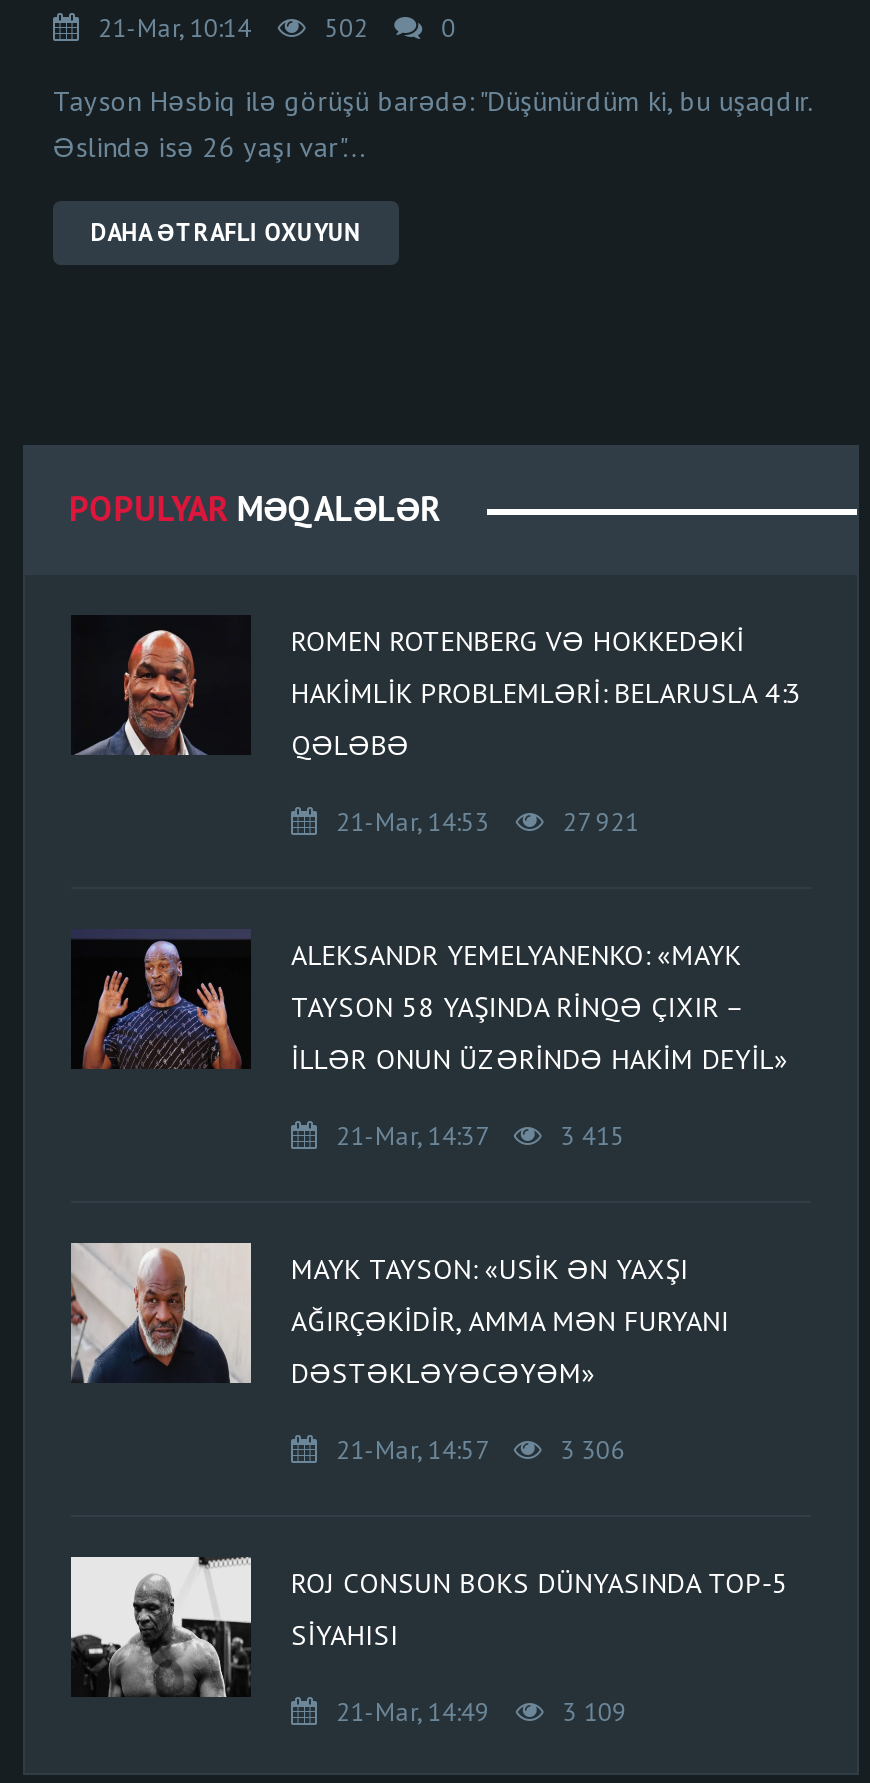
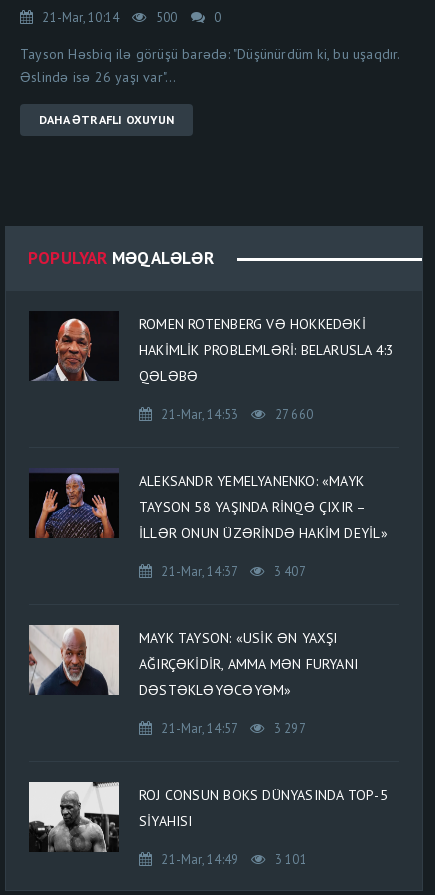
- 21-Mar, 10:14 502 0
+ 21-Mar, 10:14 500 0

- 21-Mar, 14:53 27 921
+ 21-Mar, 14:53 27 660

- 21-Mar, 14:37 3 415
+ 21-Mar, 14:37 3 407

- 21-Mar, 14:57 3 306
+ 21-Mar, 14:57 3 297

- 21-Mar, 14:49 3 109
+ 21-Mar, 14:49 3 101
